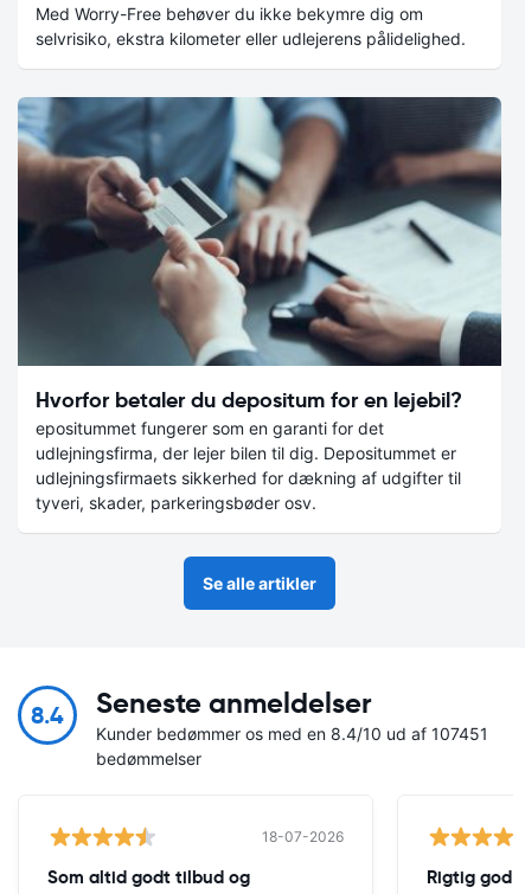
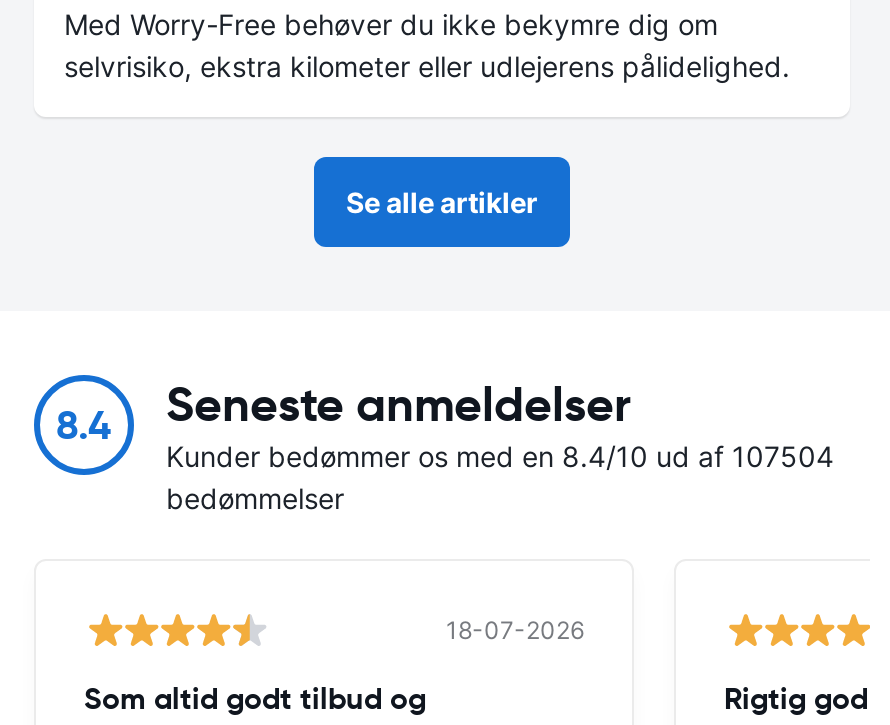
- [image]
- Hvorfor betaler du depositum for en lejebil?
- epositummet fungerer som en garanti for det
- udlejningsfirma, der lejer bilen til dig. Depositummet er
- udlejningsfirmaets sikkerhed for dækning af udgifter til
- tyveri, skader, parkeringsbøder osv.

- Kunder bedømmer os med en 8.4/10 ud af 107451
+ Kunder bedømmer os med en 8.4/10 ud af 107504
